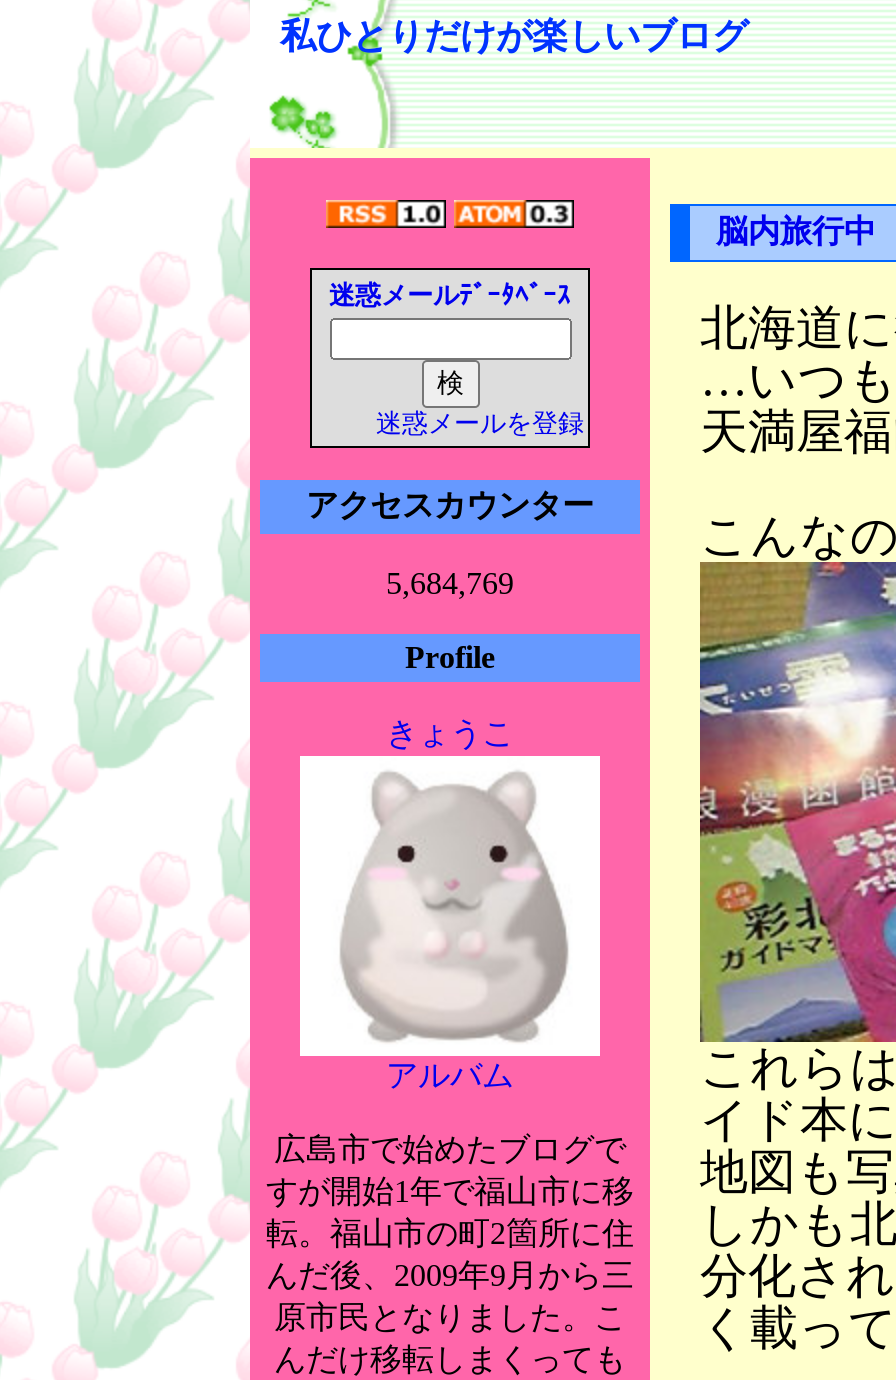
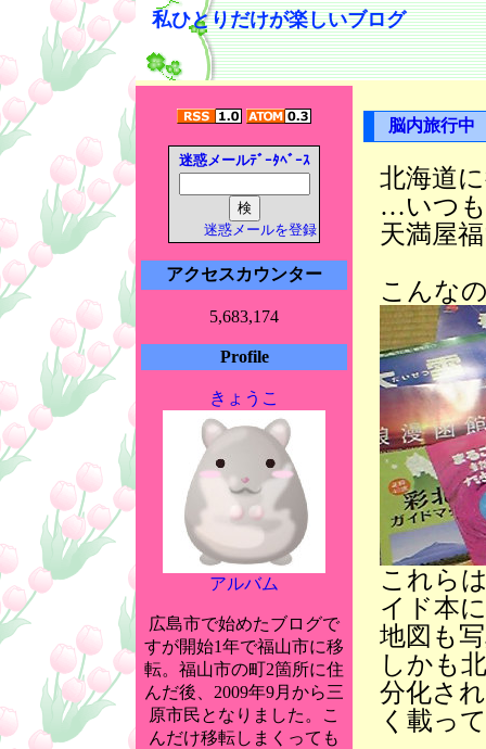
- 5,684,769
+ 5,683,174
